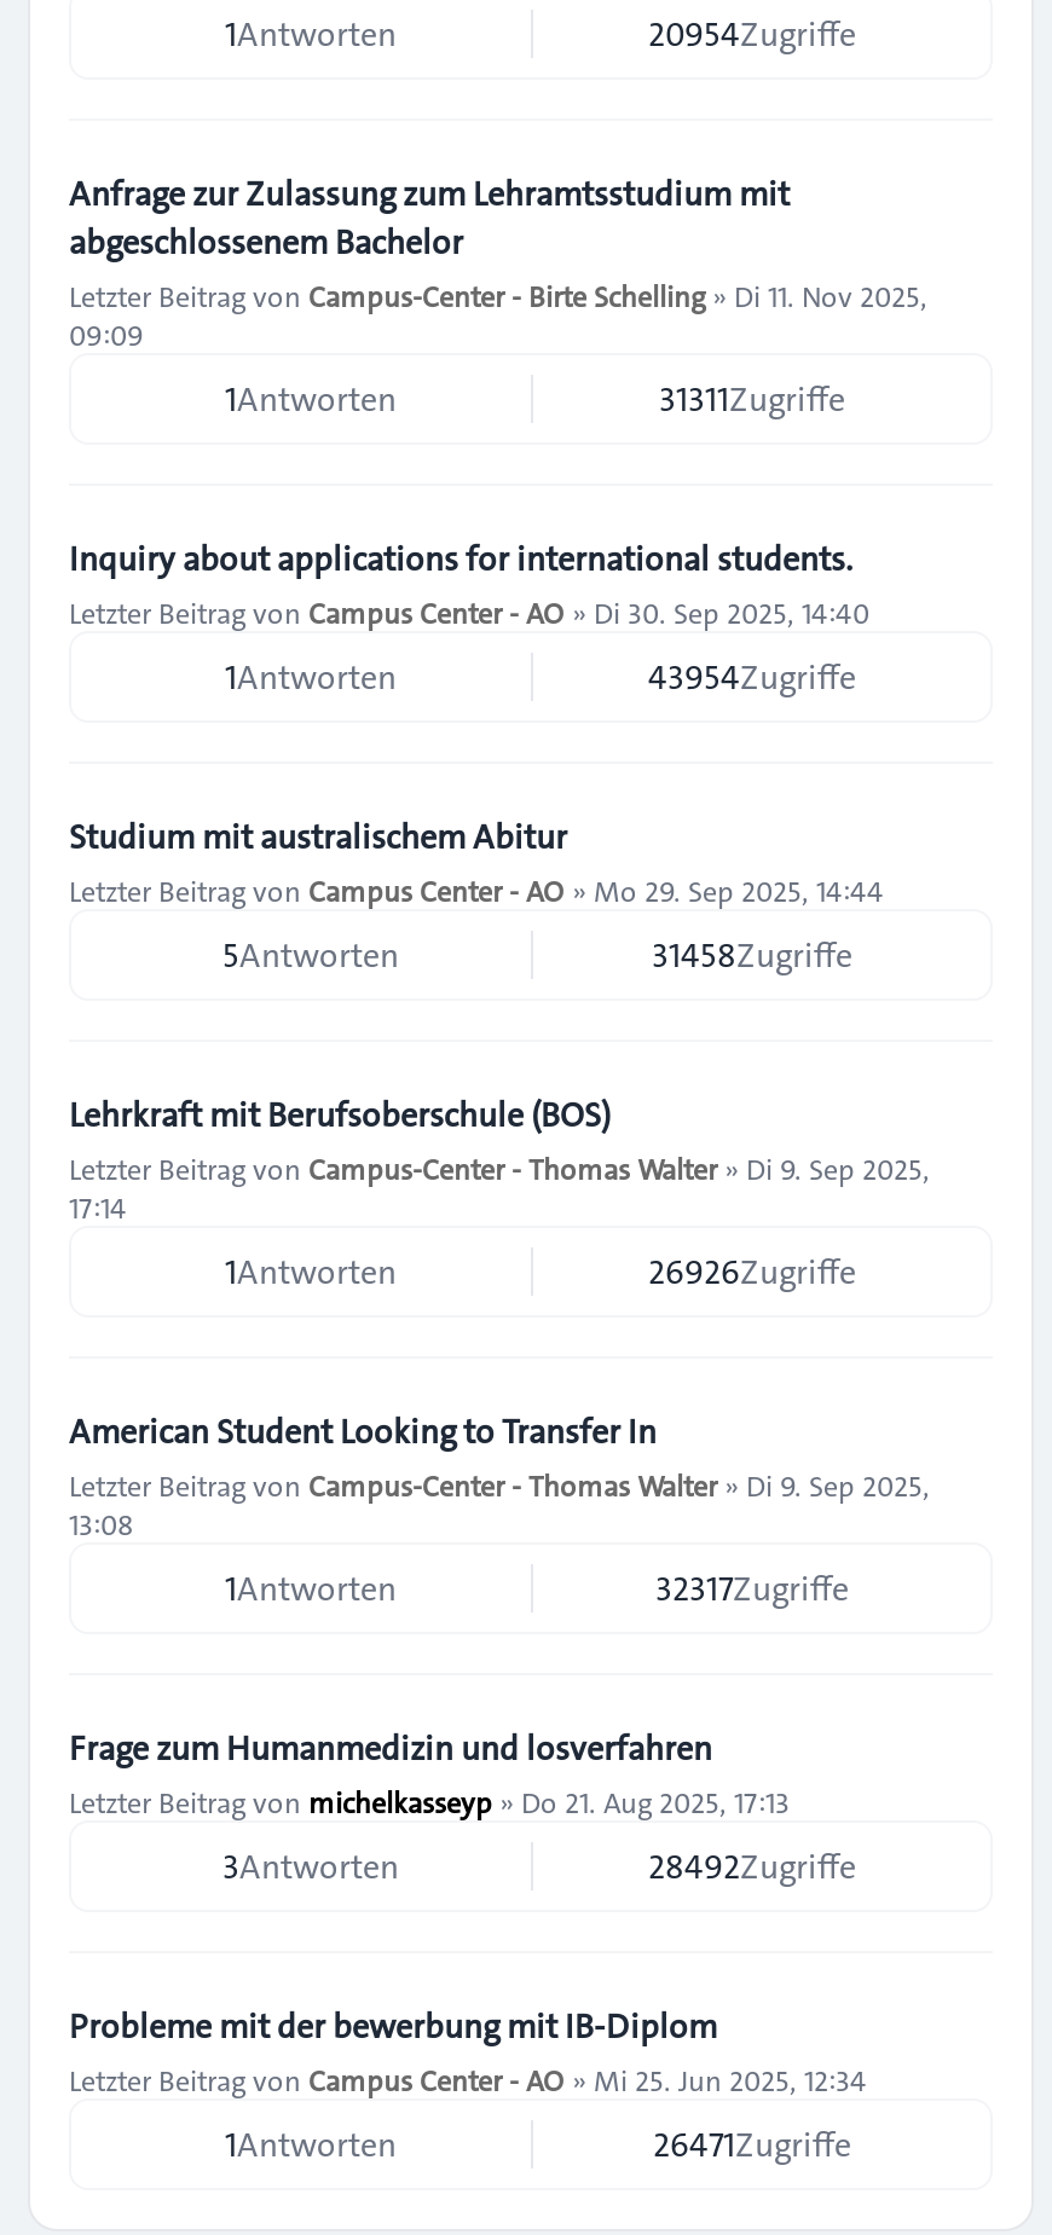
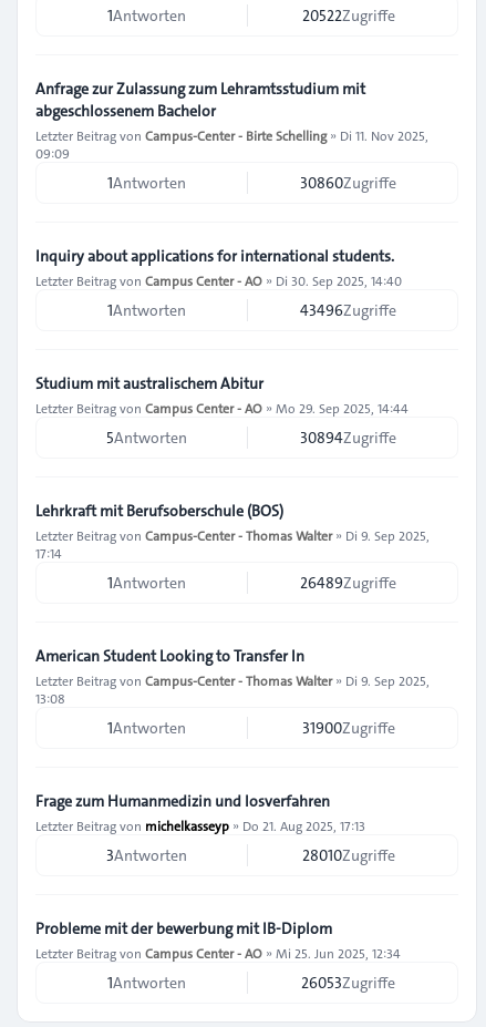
- 20954Zugriffe
+ 20522Zugriffe

- 31311Zugriffe
+ 30860Zugriffe

- 43954Zugriffe
+ 43496Zugriffe

- 31458Zugriffe
+ 30894Zugriffe

- 26926Zugriffe
+ 26489Zugriffe

- 32317Zugriffe
+ 31900Zugriffe

- 28492Zugriffe
+ 28010Zugriffe

- 26471Zugriffe
+ 26053Zugriffe
